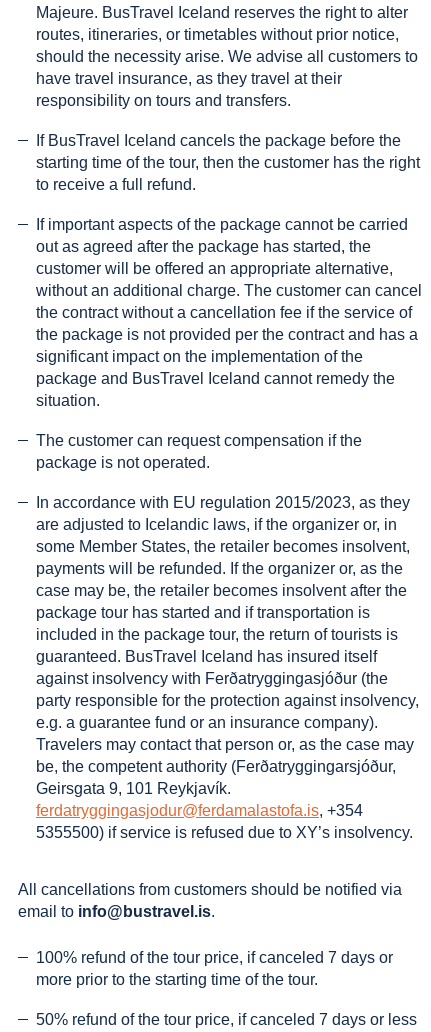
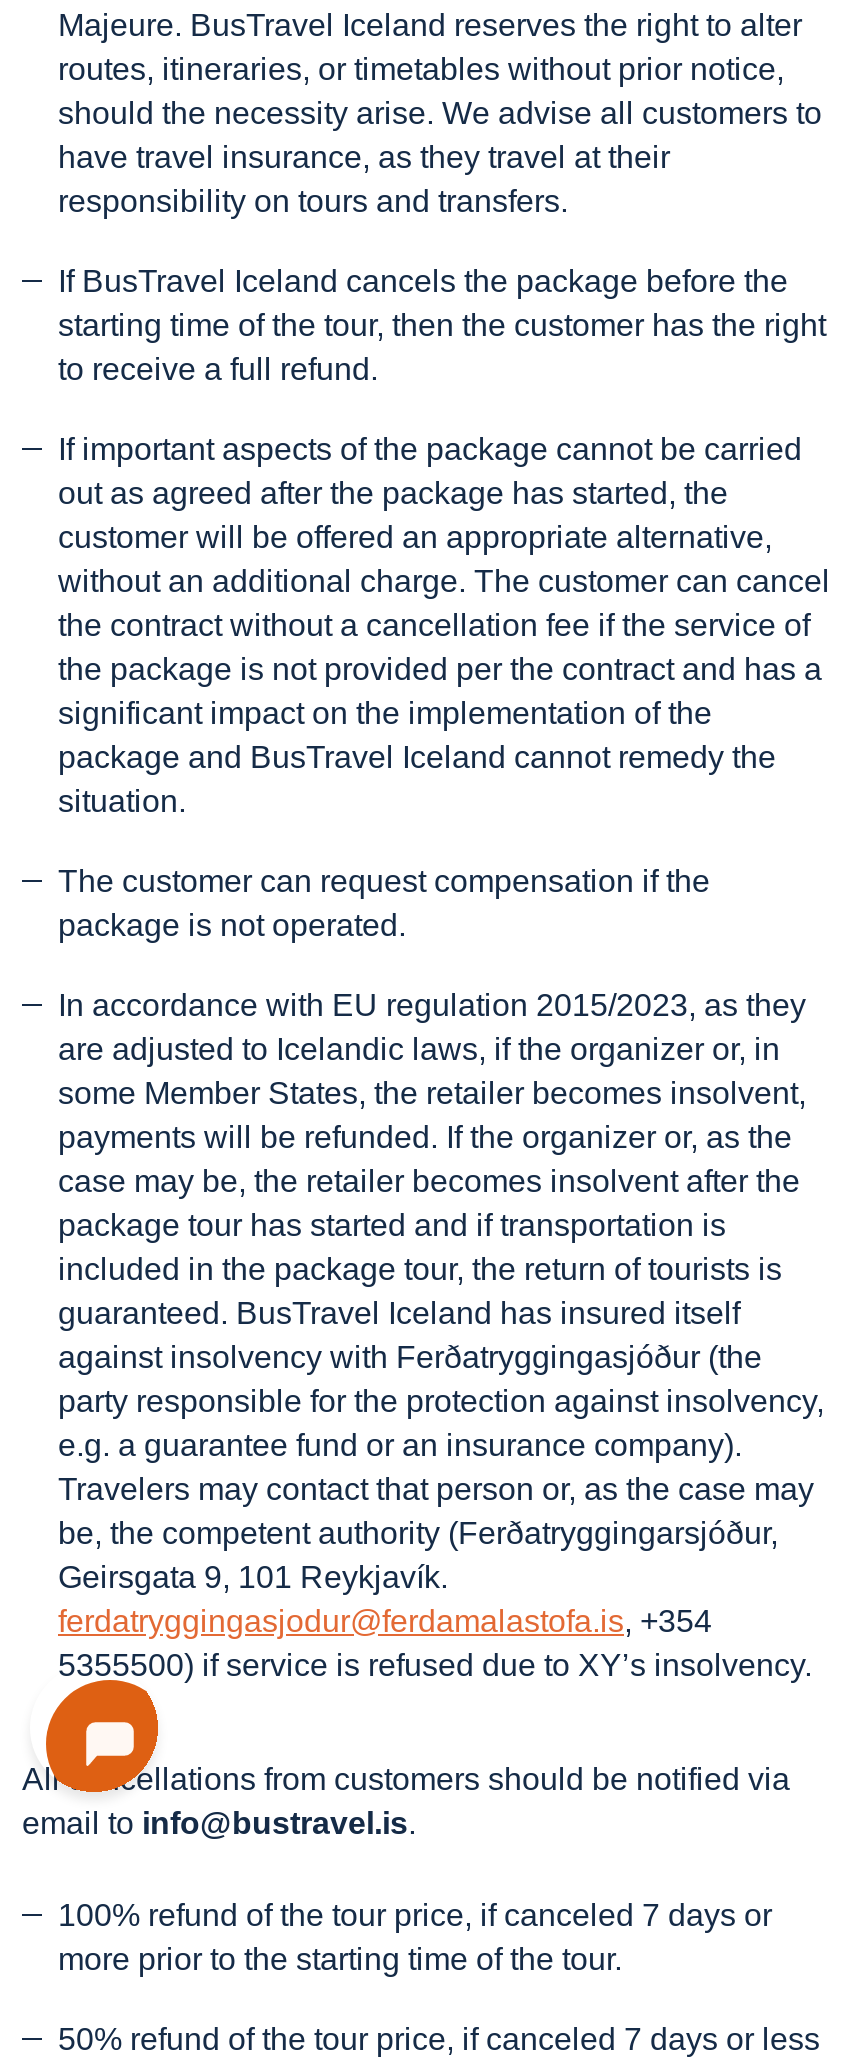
+ [image]
